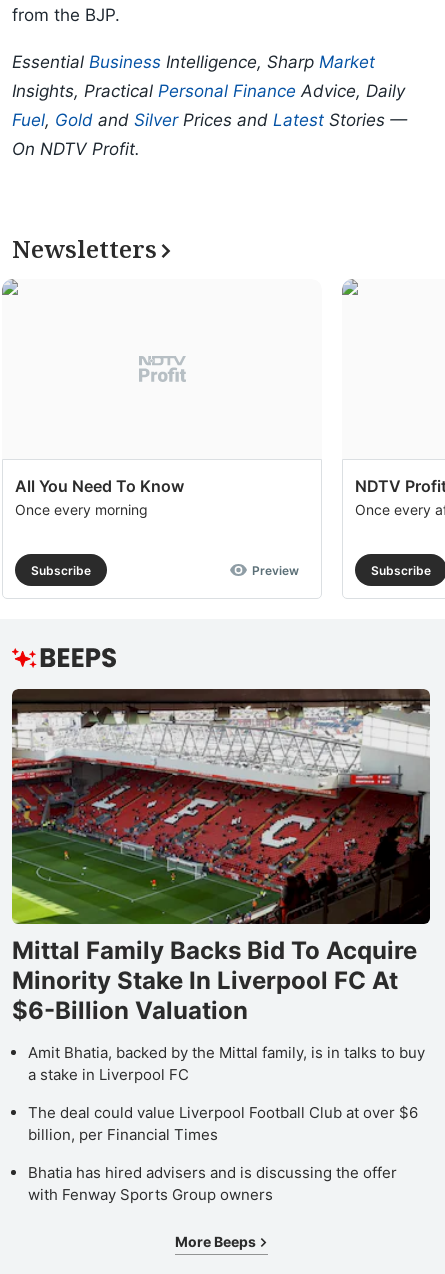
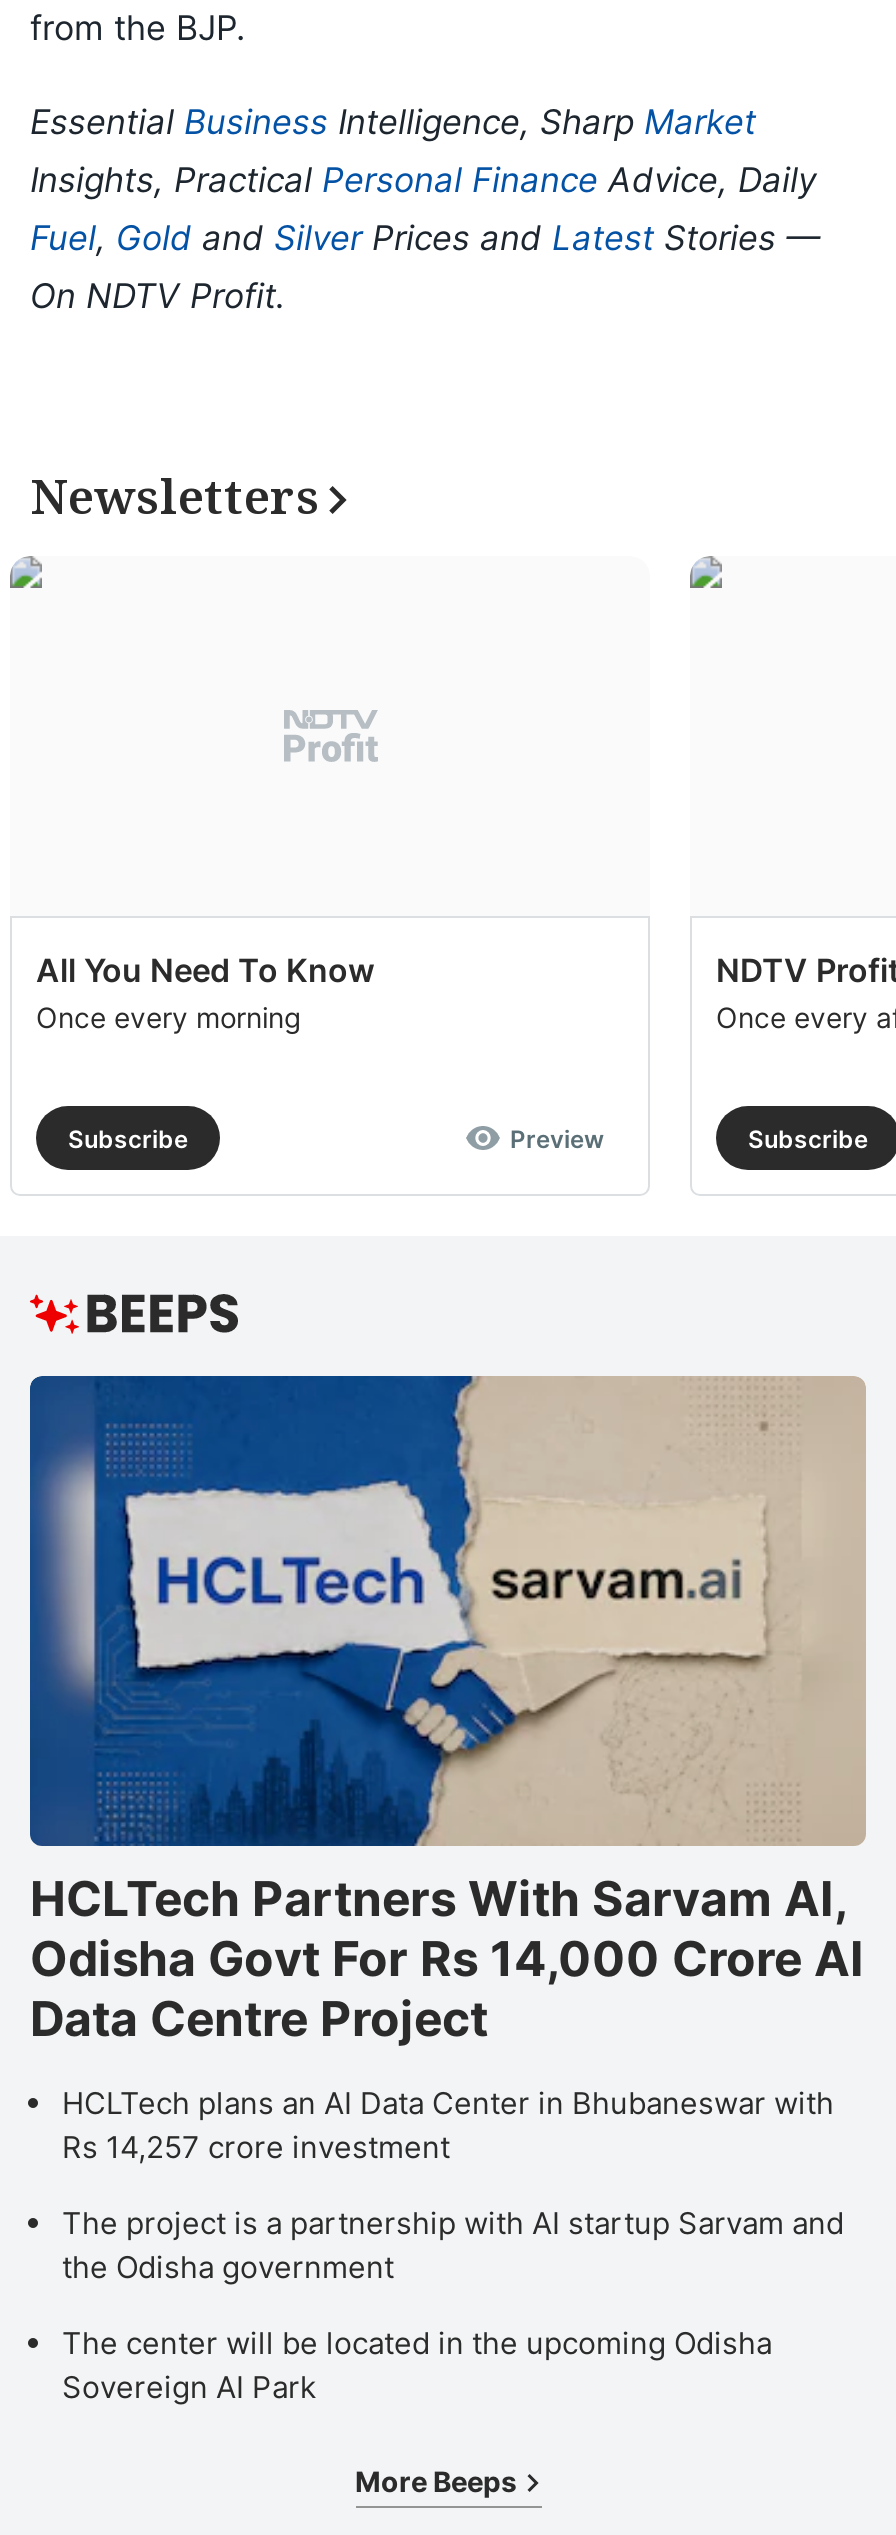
- [image]
- Mittal Family Backs Bid To Acquire
- Minority Stake In Liverpool FC At
- $6-Billion Valuation
+ [image]
+ HCLTech Partners With Sarvam AI,
+ Odisha Govt For Rs 14,000 Crore AI
+ Data Centre Project

- Amit Bhatia, backed by the Mittal family, is in talks to buy
- a stake in Liverpool FC
+ HCLTech plans an AI Data Center in Bhubaneswar with
+ Rs 14,257 crore investment

- The deal could value Liverpool Football Club at over $6
- billion, per Financial Times
+ The project is a partnership with AI startup Sarvam and
+ the Odisha government

- Bhatia has hired advisers and is discussing the offer
- with Fenway Sports Group owners
+ The center will be located in the upcoming Odisha
+ Sovereign AI Park
